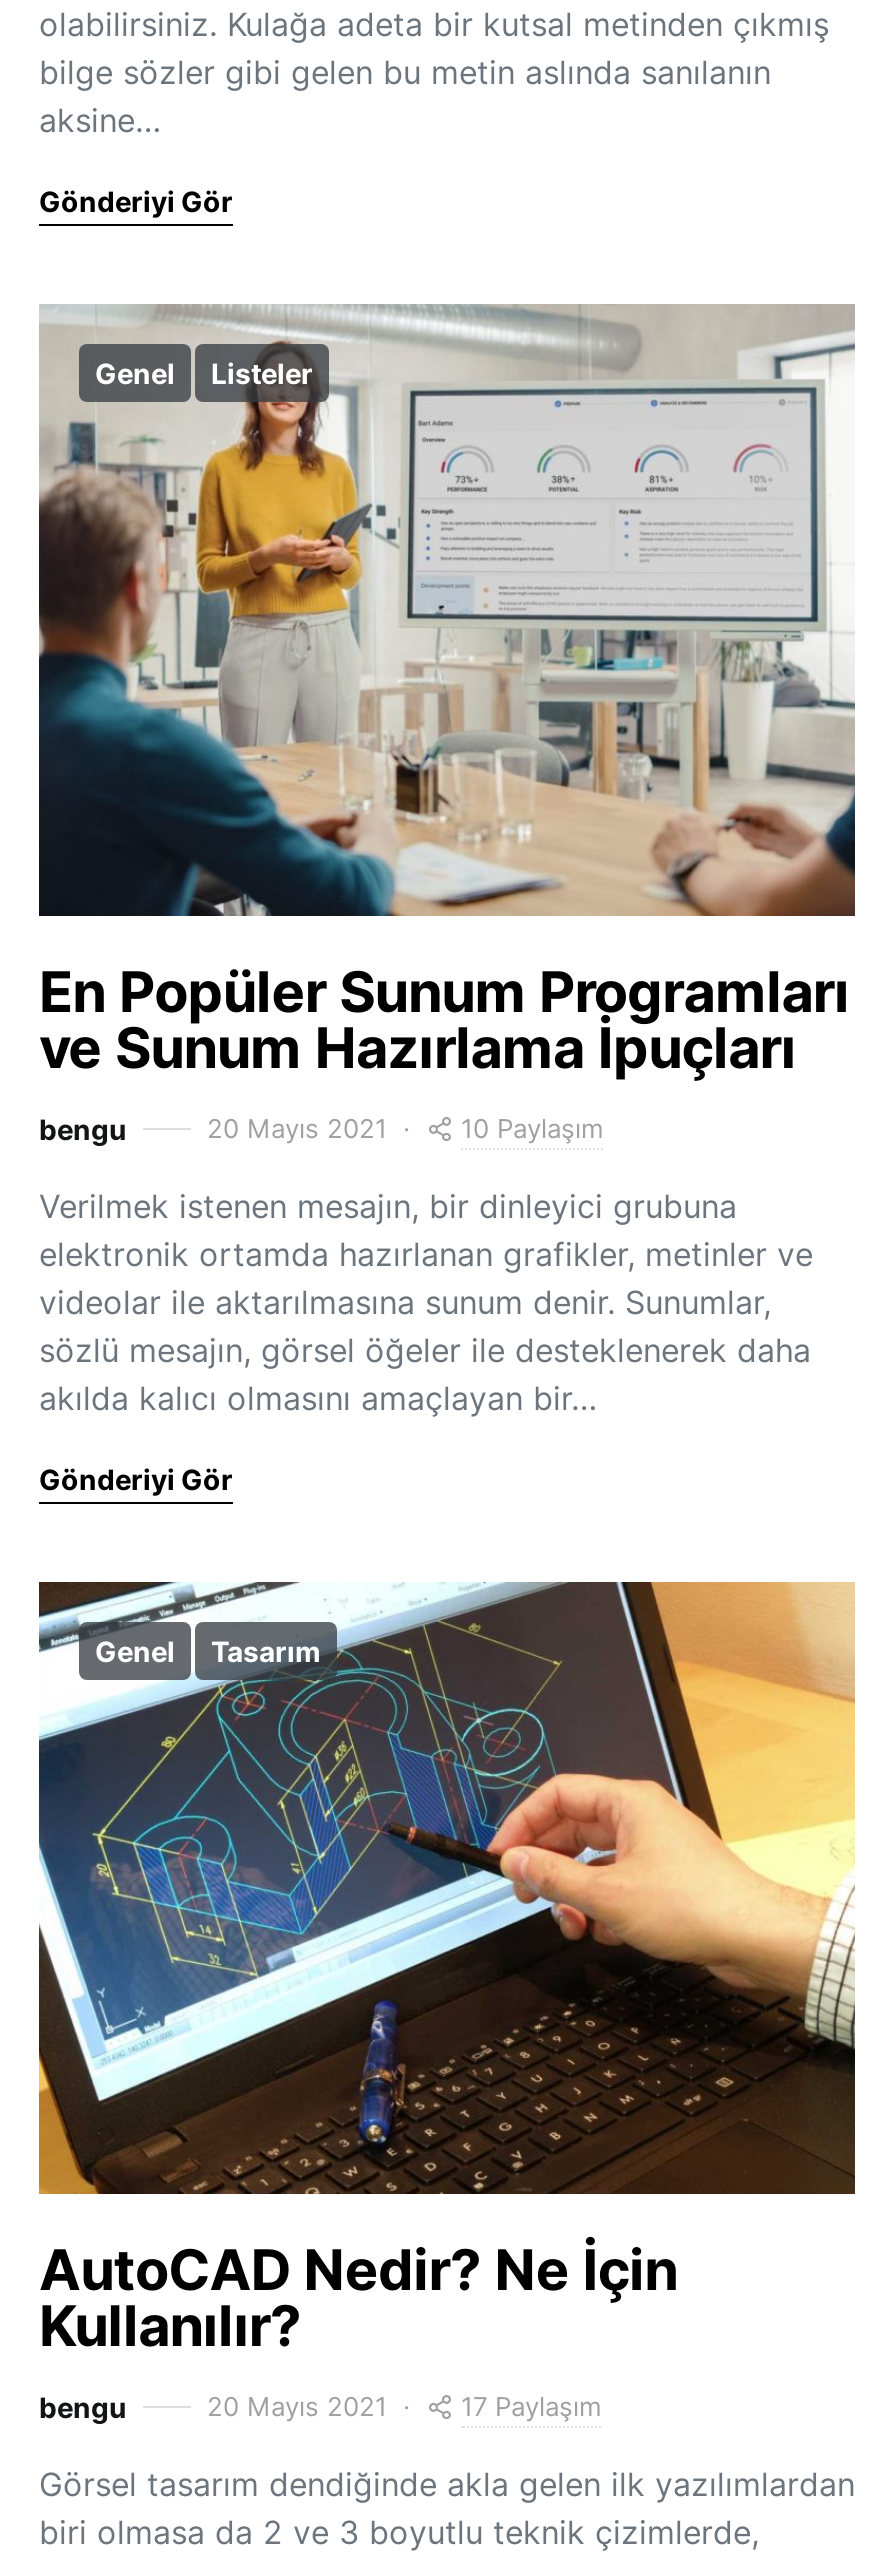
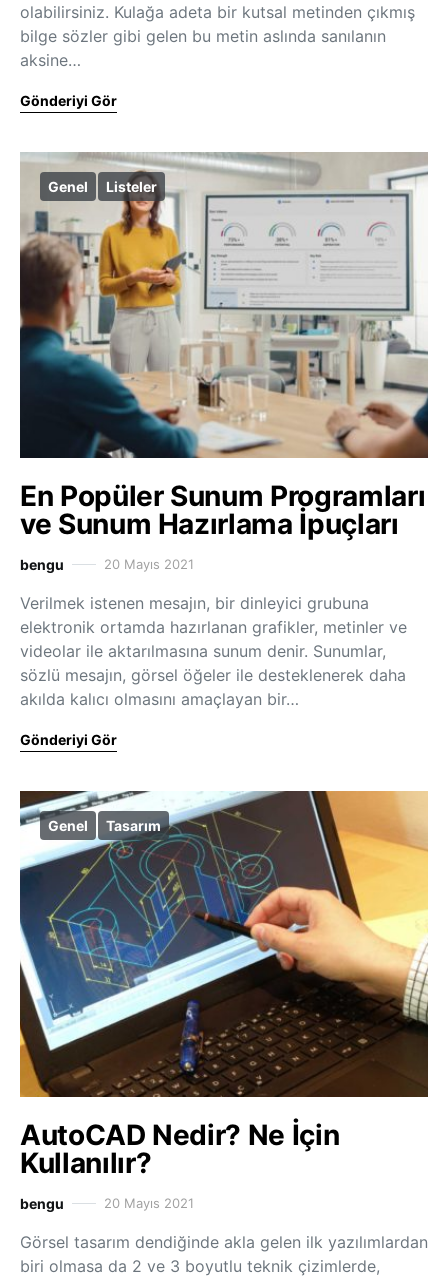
- 10 Paylaşım

- 17 Paylaşım
